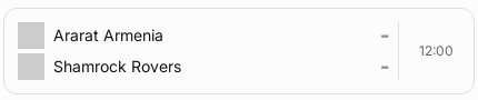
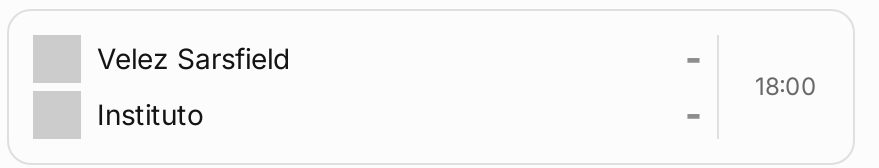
- Ararat Armenia
+ Velez Sarsfield

- 12:00
+ 18:00

- Shamrock Rovers
+ Instituto
